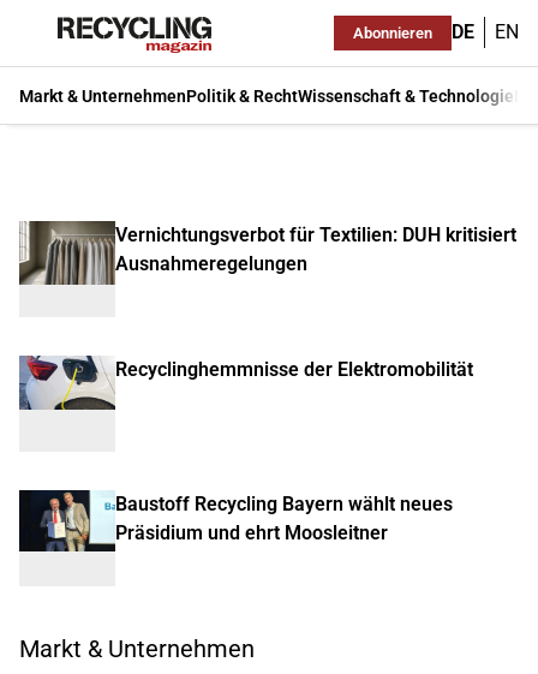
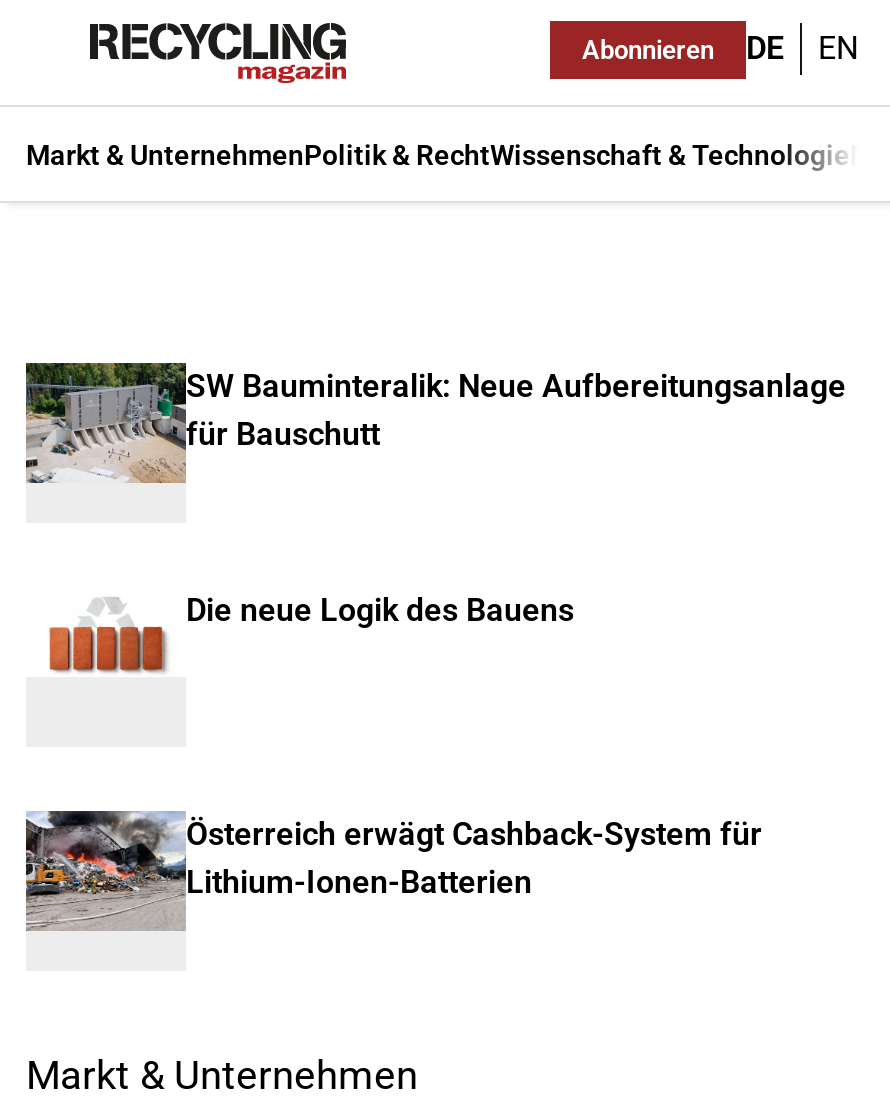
- [image]
- Vernichtungsverbot für Textilien: DUH kritisiert
- Ausnahmeregelungen
+ [image]
+ SW Bauminteralik: Neue Aufbereitungsanlage
+ für Bauschutt

- [image]
- Recyclinghemmnisse der Elektromobilität
+ [image]
+ Die neue Logik des Bauens

- [image]
- Baustoff Recycling Bayern wählt neues
- Präsidium und ehrt Moosleitner
+ [image]
+ Österreich erwägt Cashback-System für
+ Lithium-Ionen-Batterien
